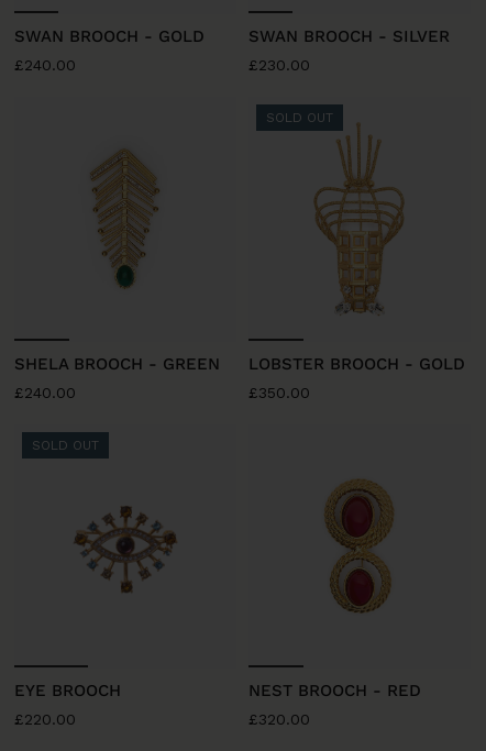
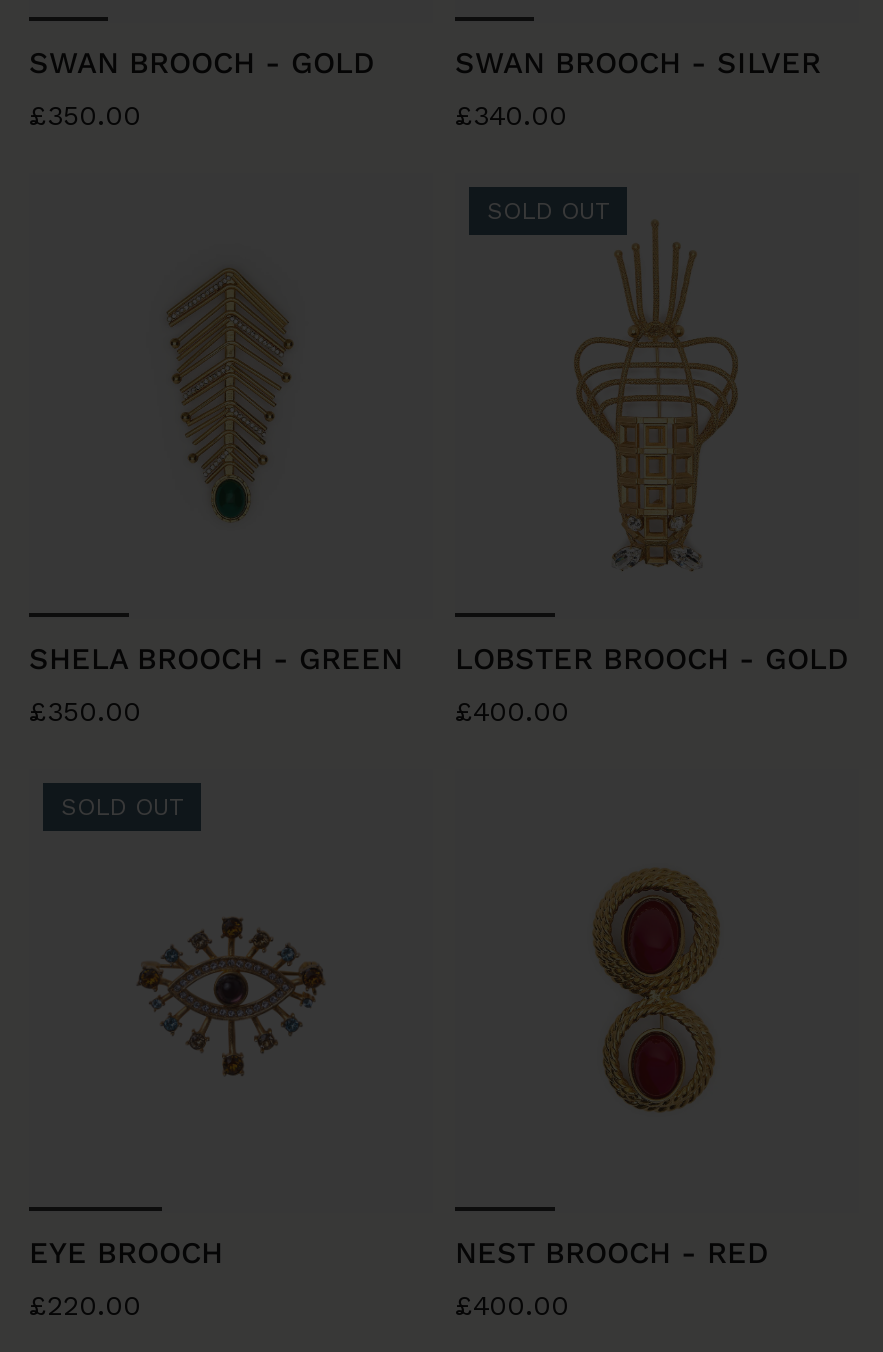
- £240.00
+ £350.00

- £230.00
+ £340.00

- £240.00
+ £350.00

- £350.00
+ £400.00

- £320.00
+ £400.00
